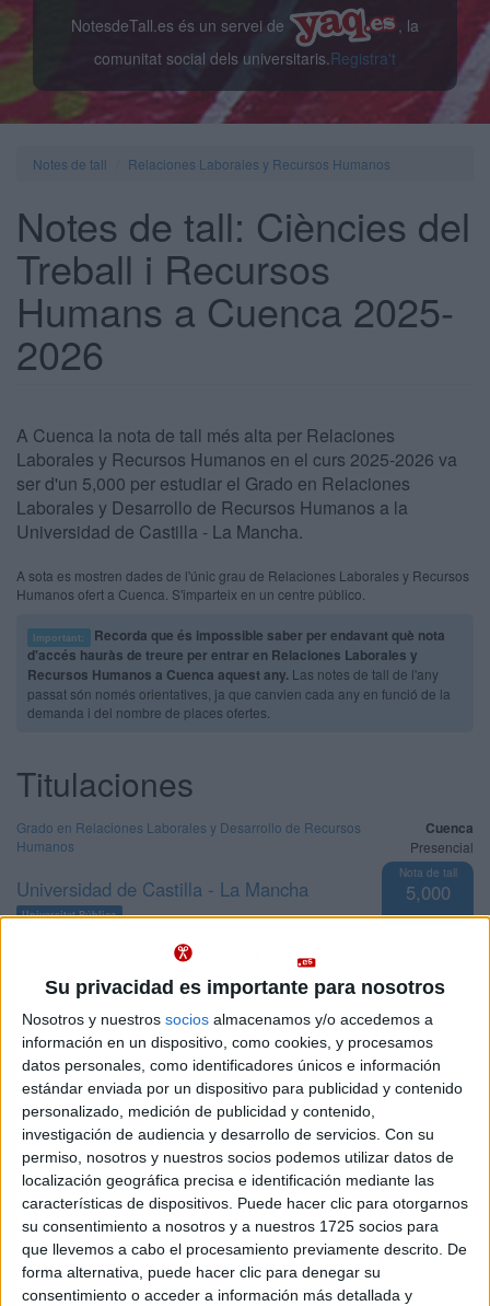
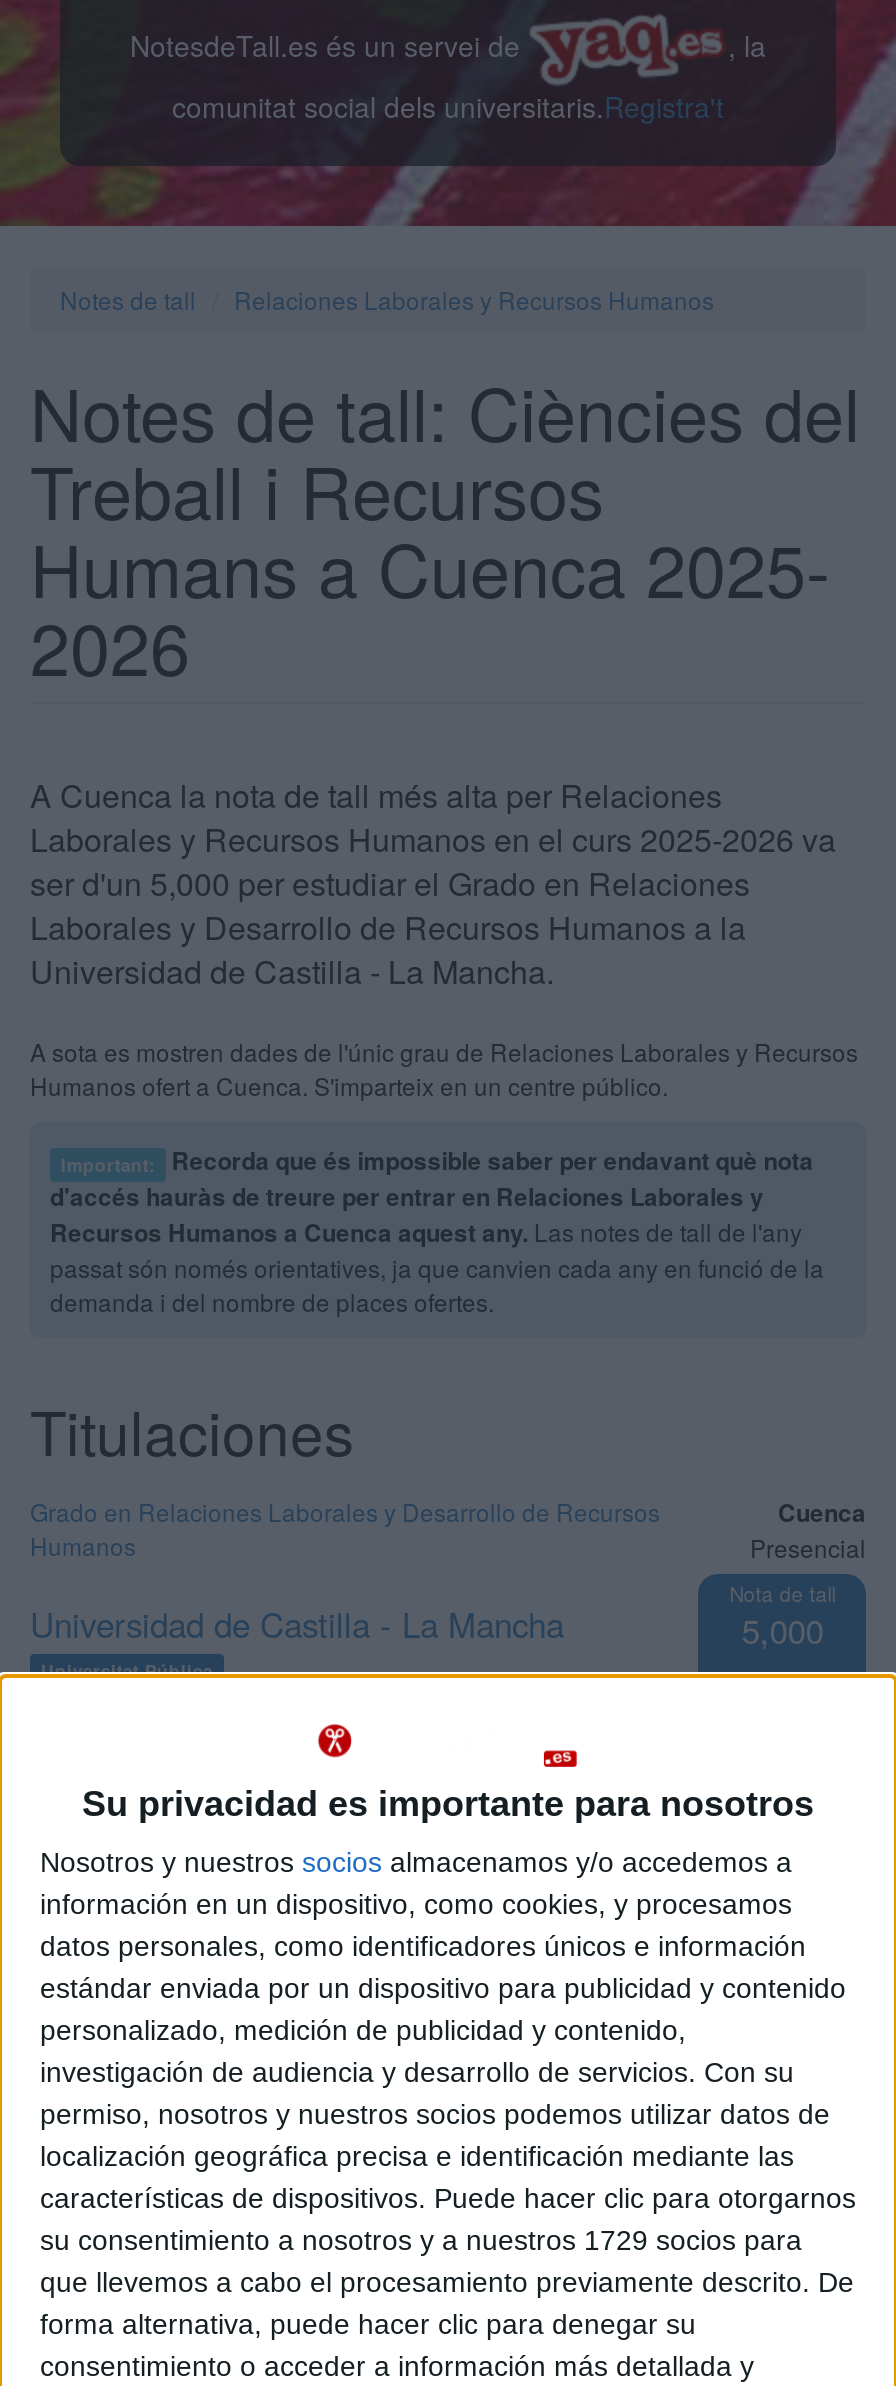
- su consentimiento a nosotros y a nuestros 1725 socios para
+ su consentimiento a nosotros y a nuestros 1729 socios para
